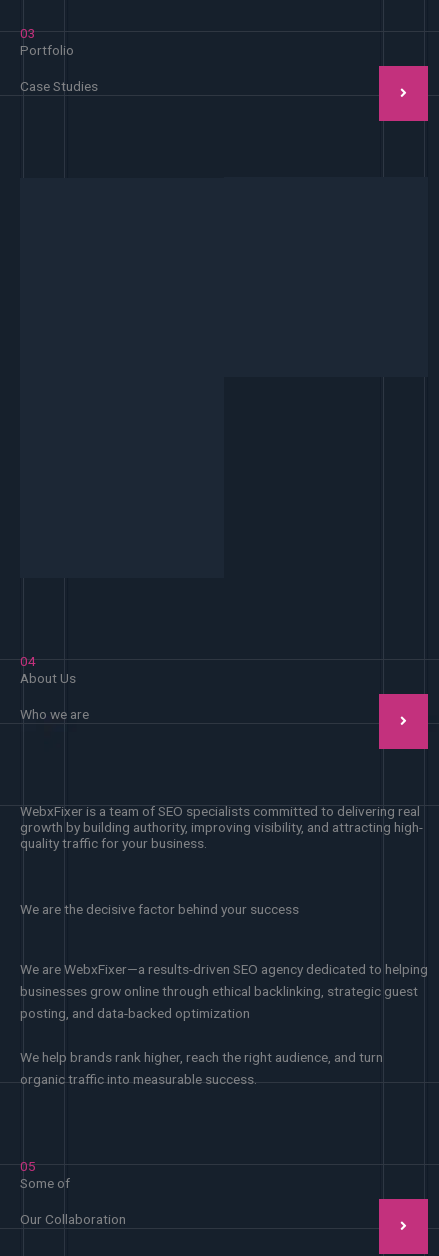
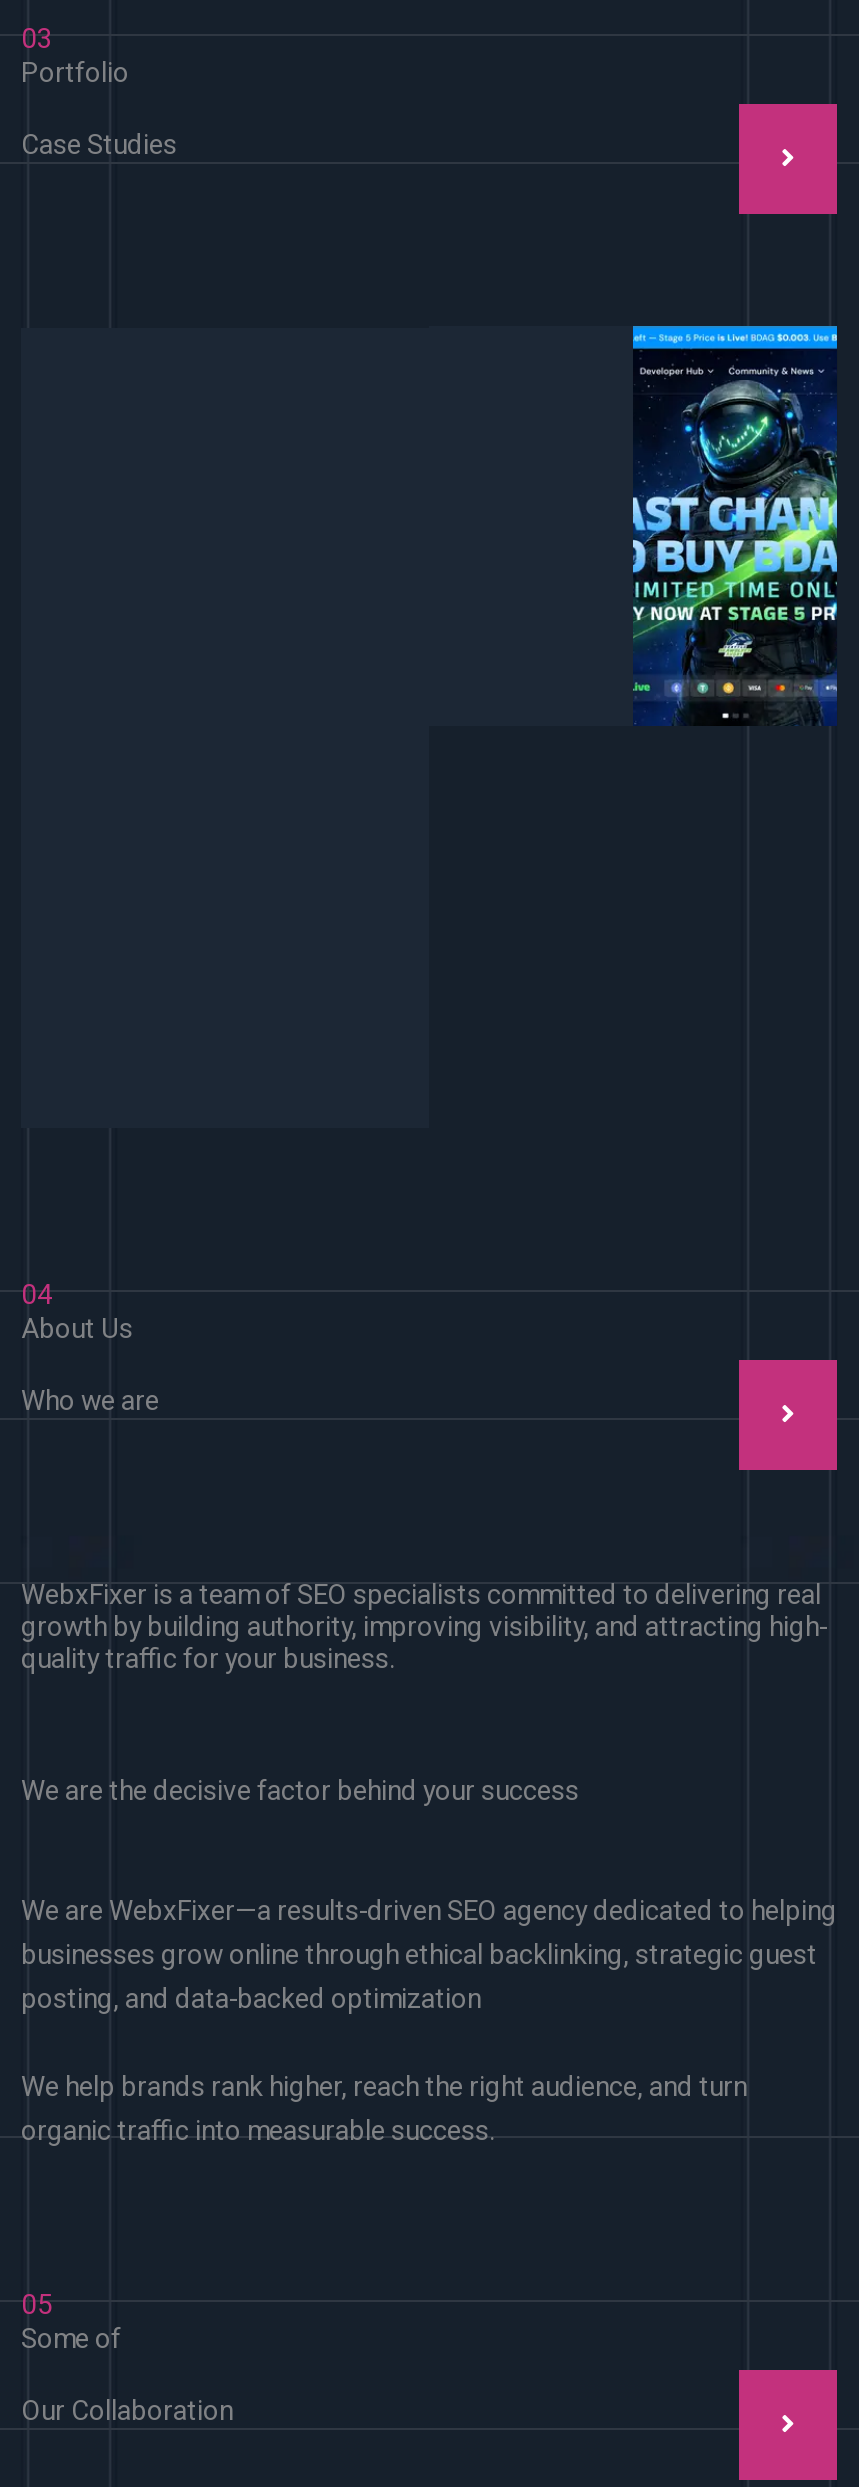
+ [image]
